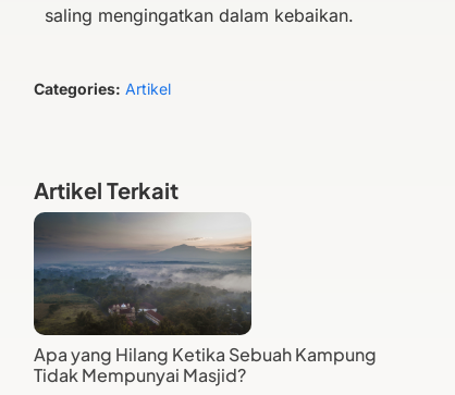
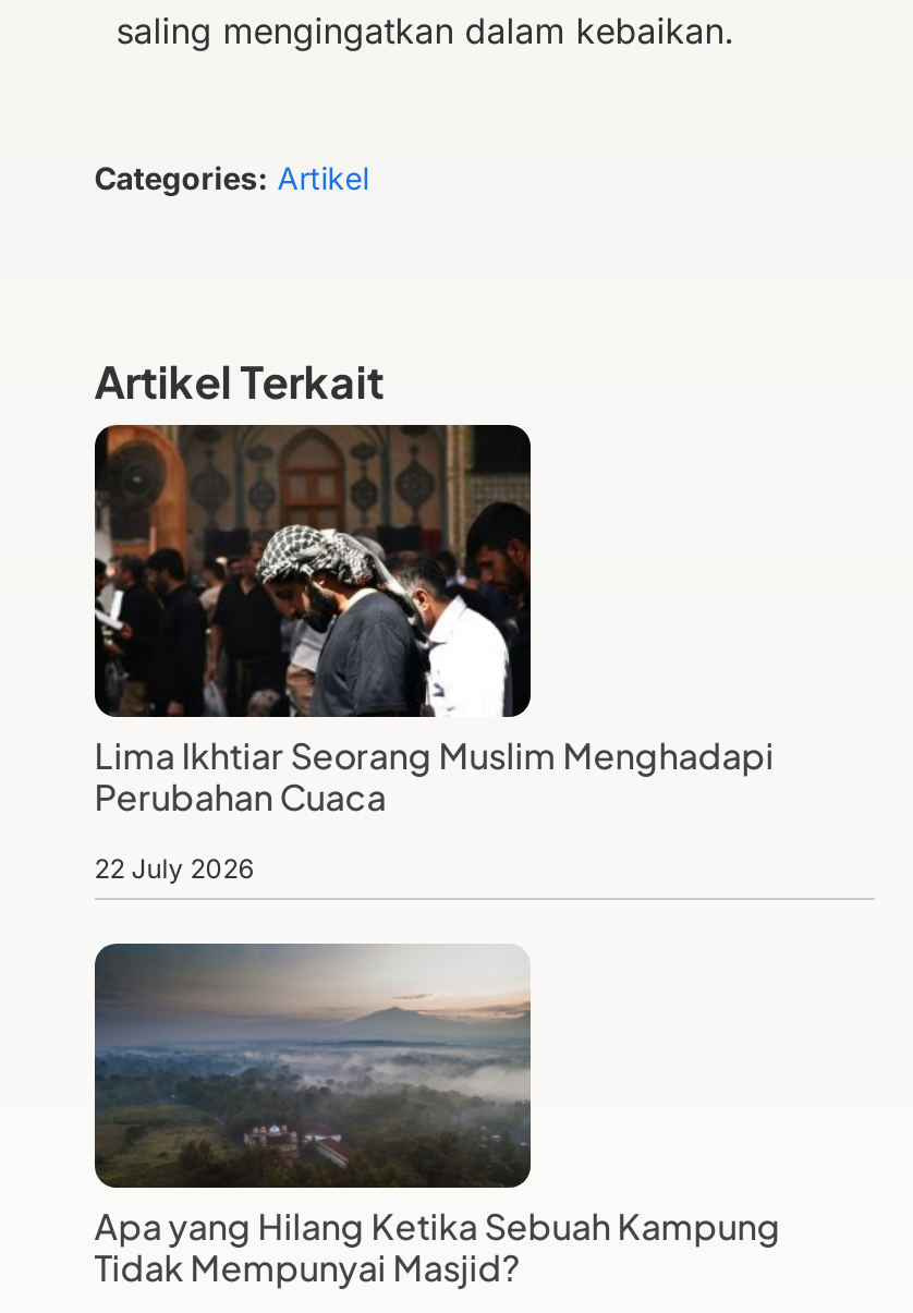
+ [image]
+ Lima Ikhtiar Seorang Muslim Menghadapi
+ Perubahan Cuaca
+ 22 July 2026
